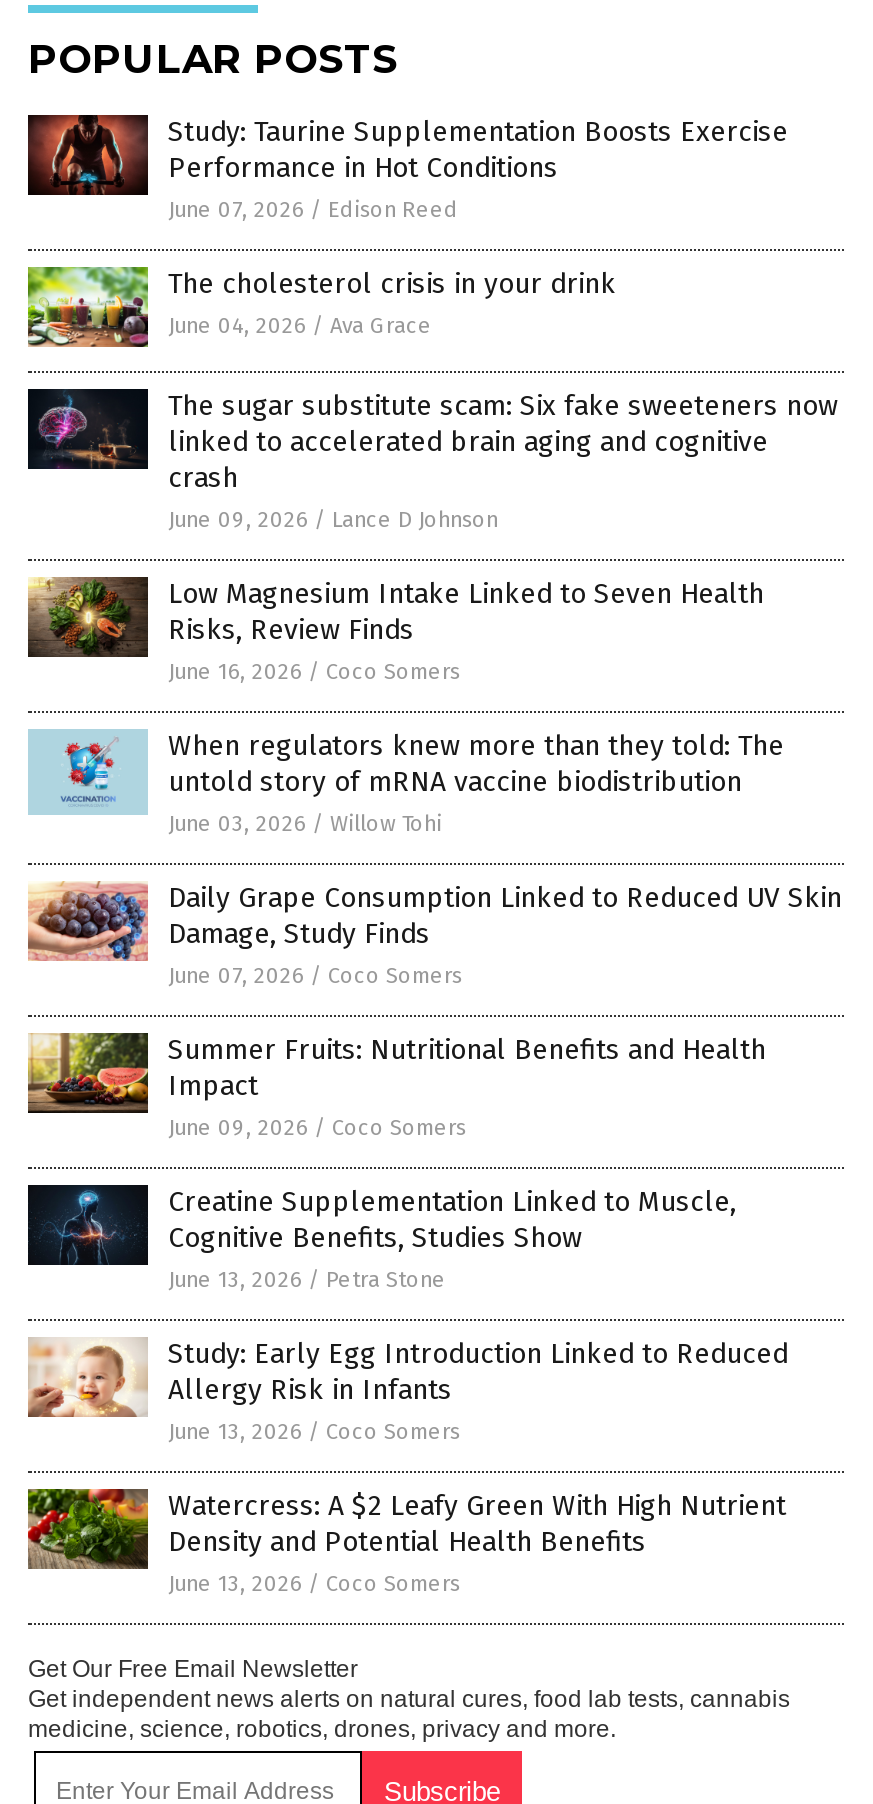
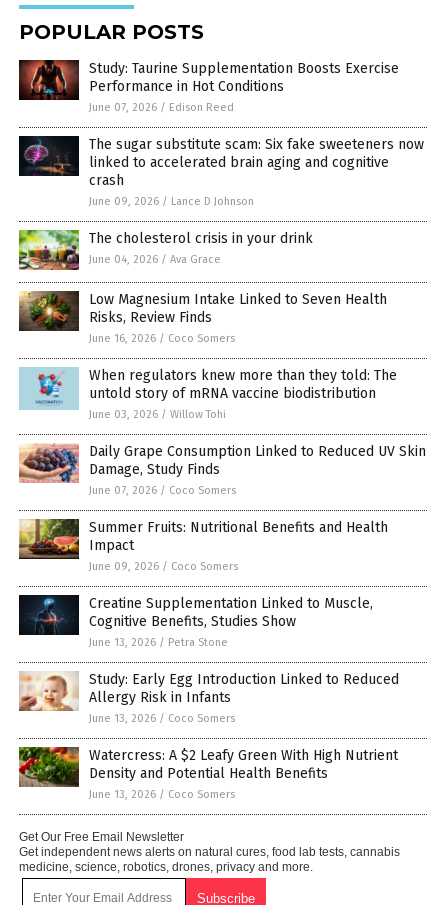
moved down: [image] | The cholesterol crisis in your drink | June 04, 2026 / Ava Grace

moved up: [image] | The sugar substitute scam: Six fake sweeteners now | linked to accelerated brain aging and cognitive | crash | June 09, 2026 / Lance D Johnson
